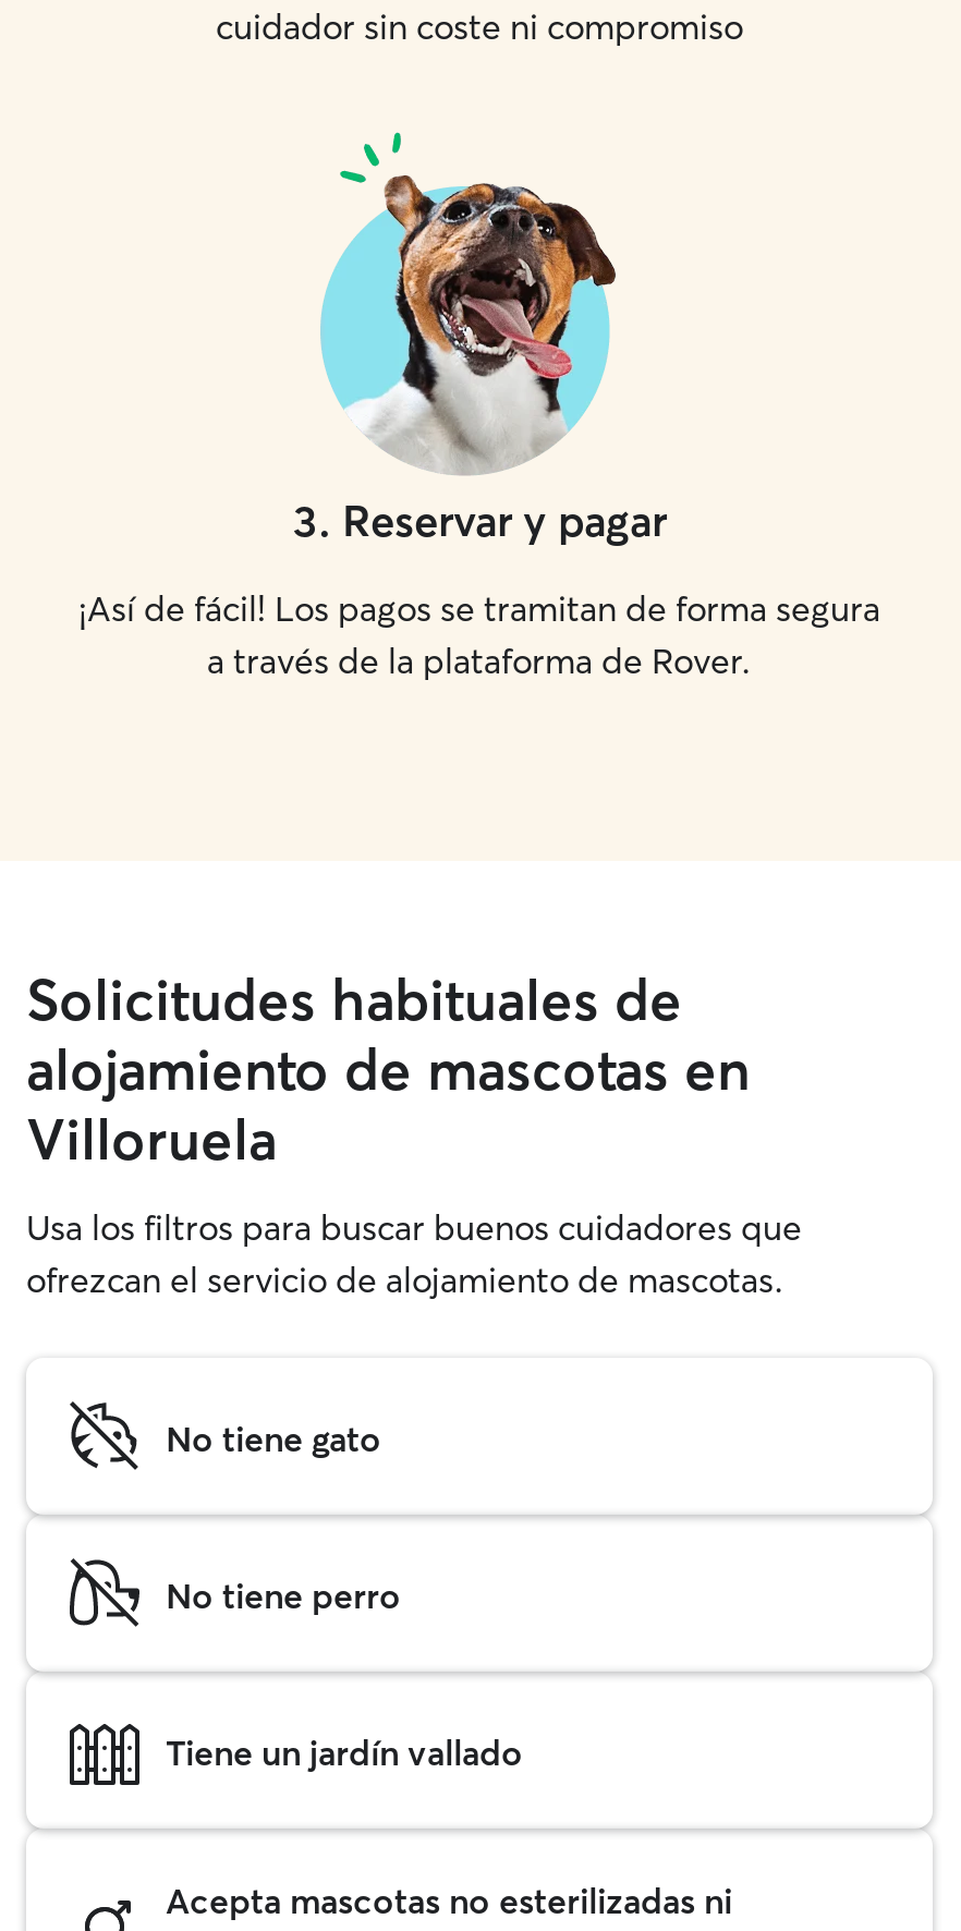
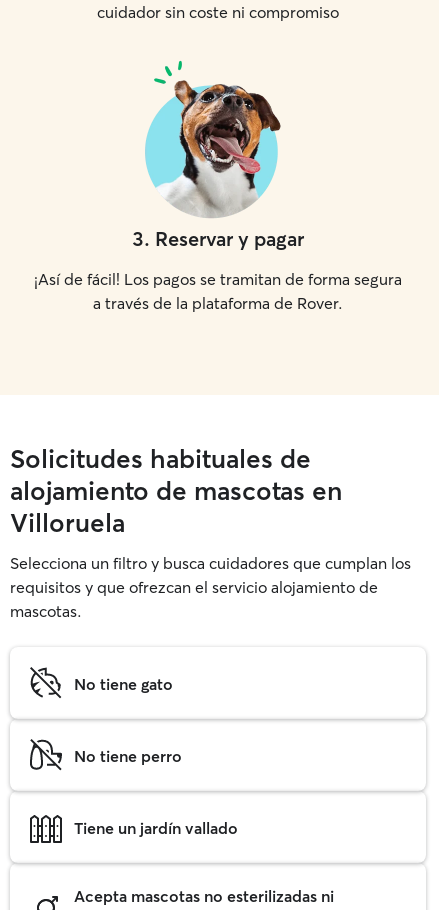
- Usa los filtros para buscar buenos cuidadores que
- ofrezcan el servicio de alojamiento de mascotas.
+ Selecciona un filtro y busca cuidadores que cumplan los
+ requisitos y que ofrezcan el servicio alojamiento de
+ mascotas.
